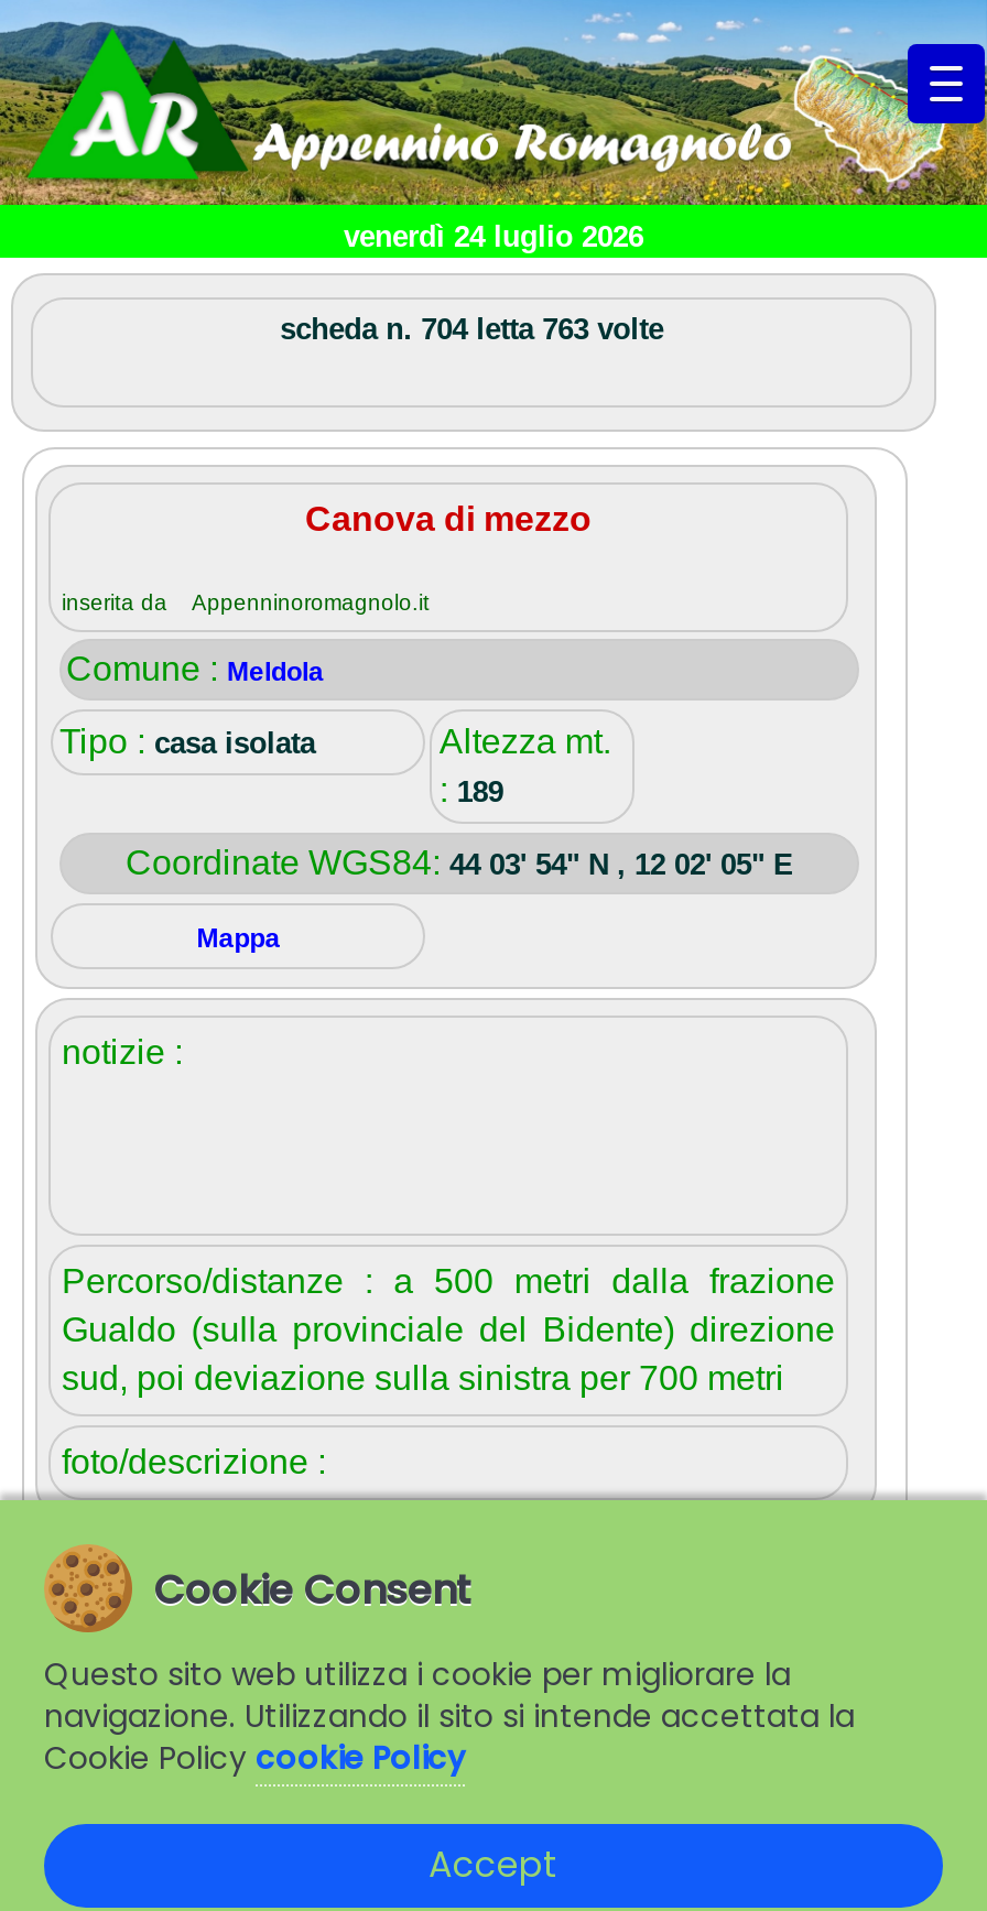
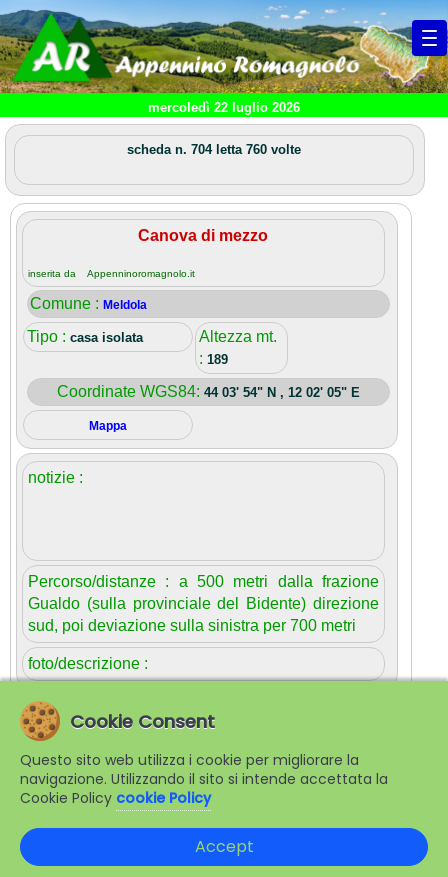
- venerdì 24 luglio 2026
+ mercoledì 22 luglio 2026

- scheda n. 704 letta 763 volte
+ scheda n. 704 letta 760 volte
